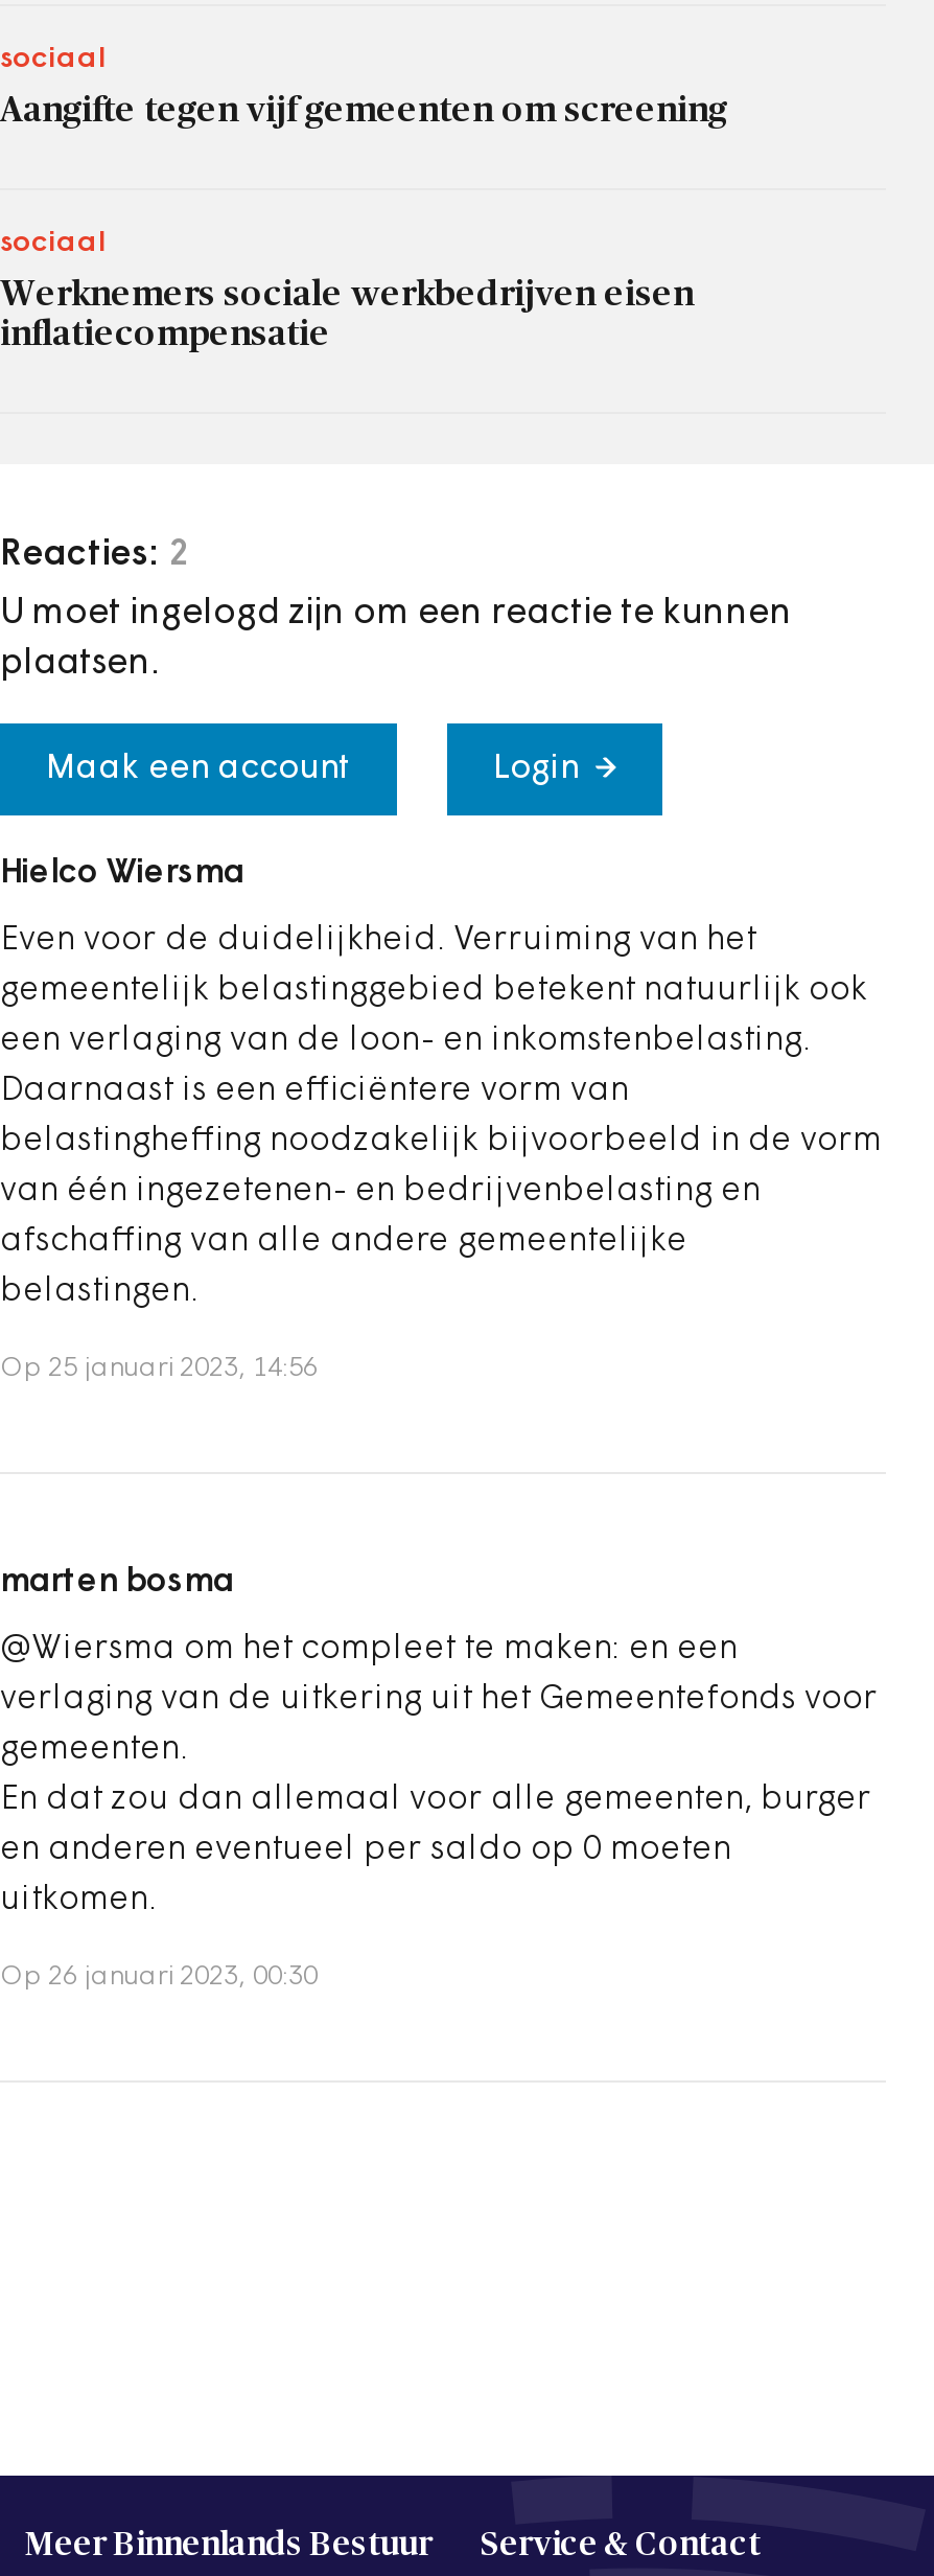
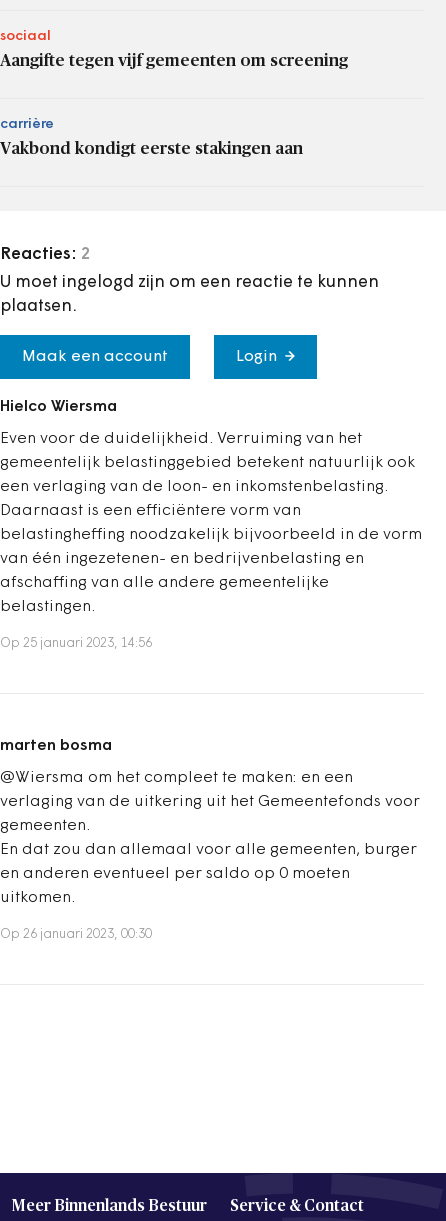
- sociaal
+ carrière

- Werknemers sociale werkbedrijven eisen
- inflatiecompensatie
+ Vakbond kondigt eerste stakingen aan
